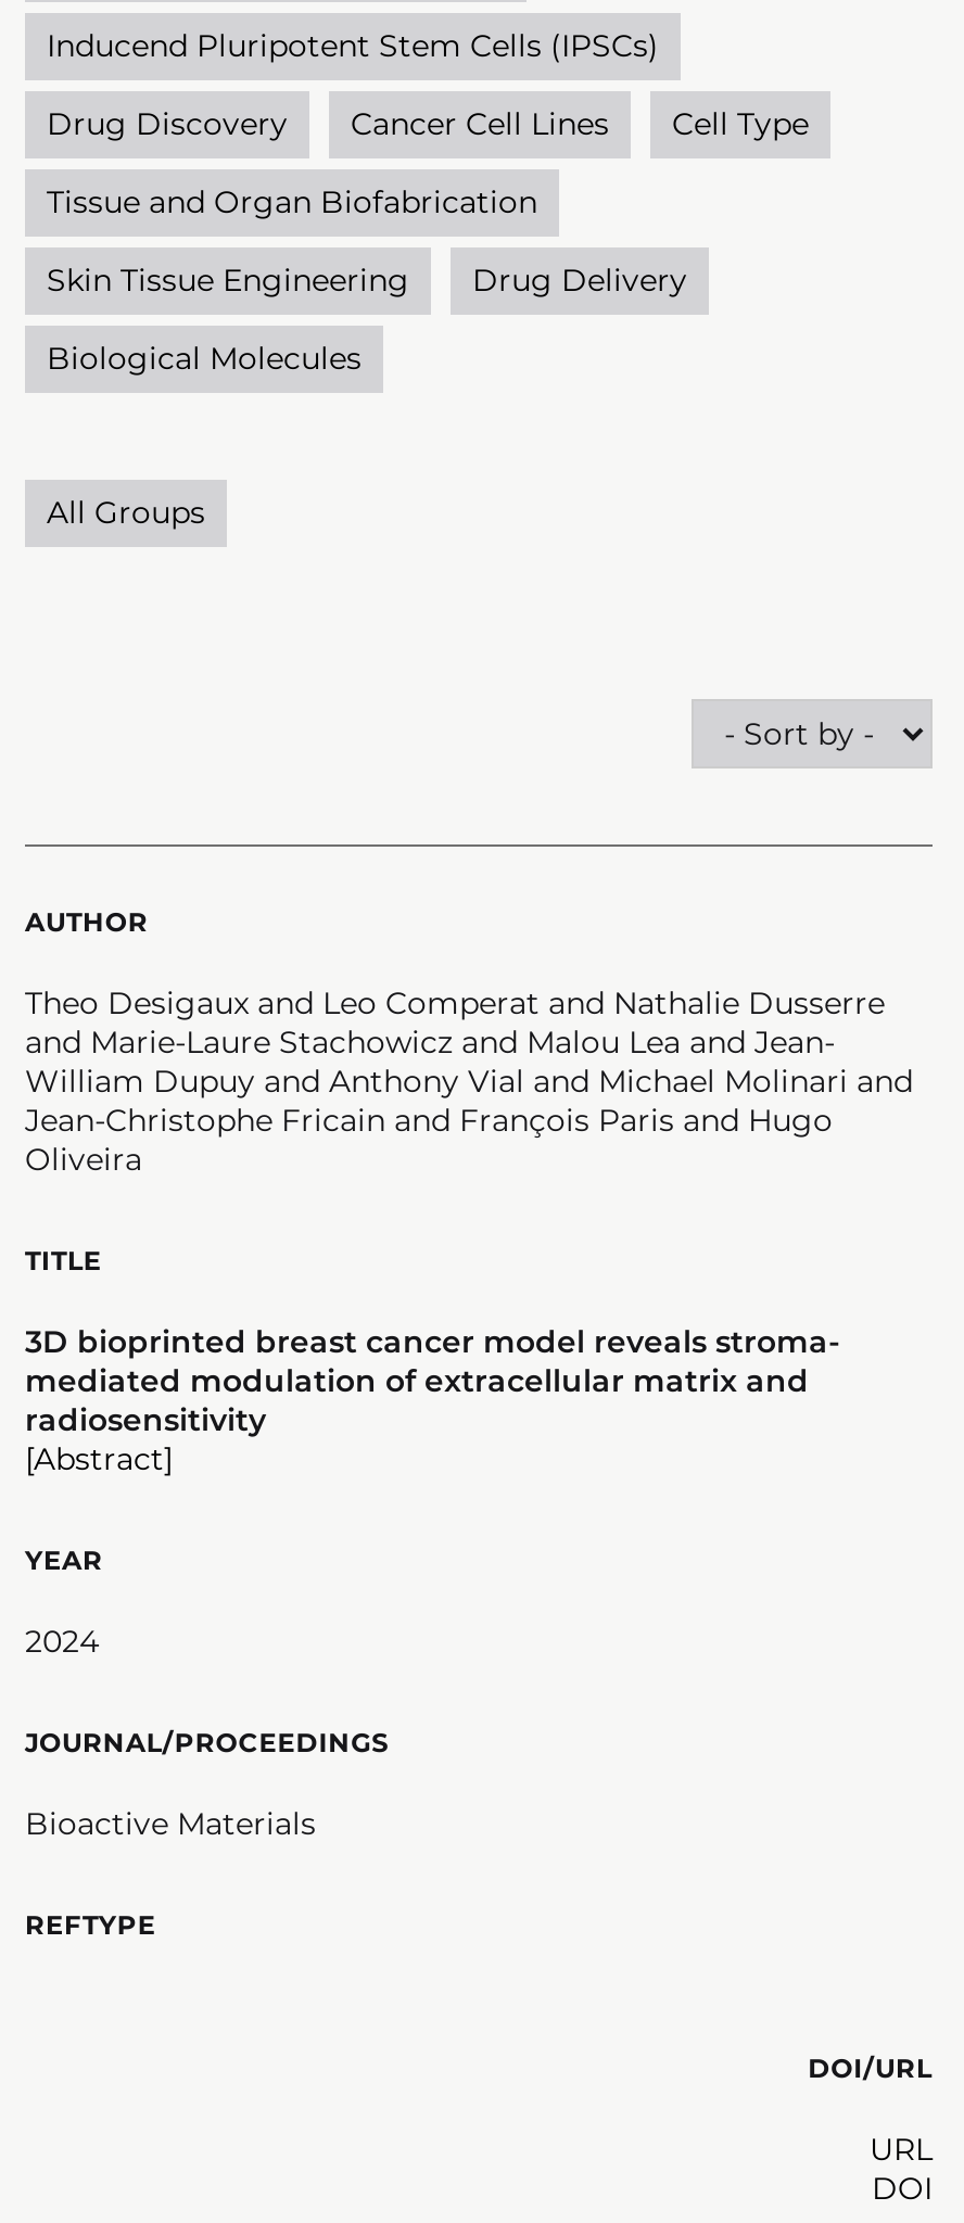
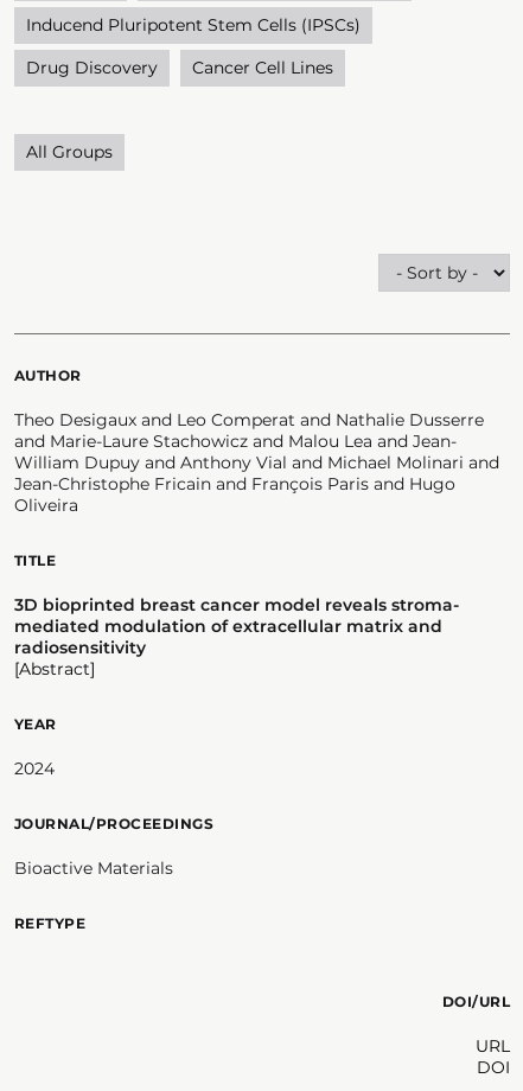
- Cell Type
- Tissue and Organ Biofabrication
- Skin Tissue Engineering
- Drug Delivery
- Biological Molecules
